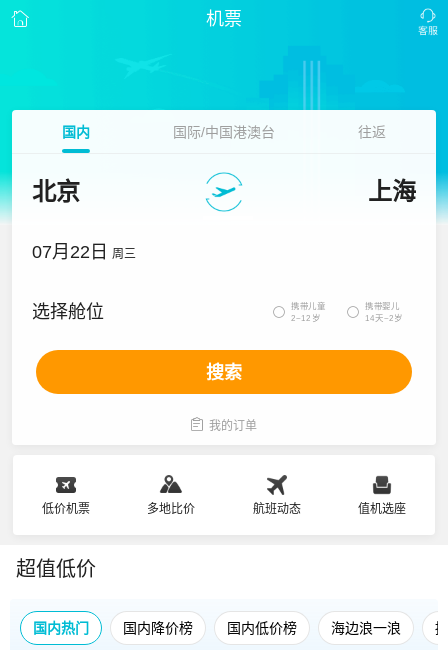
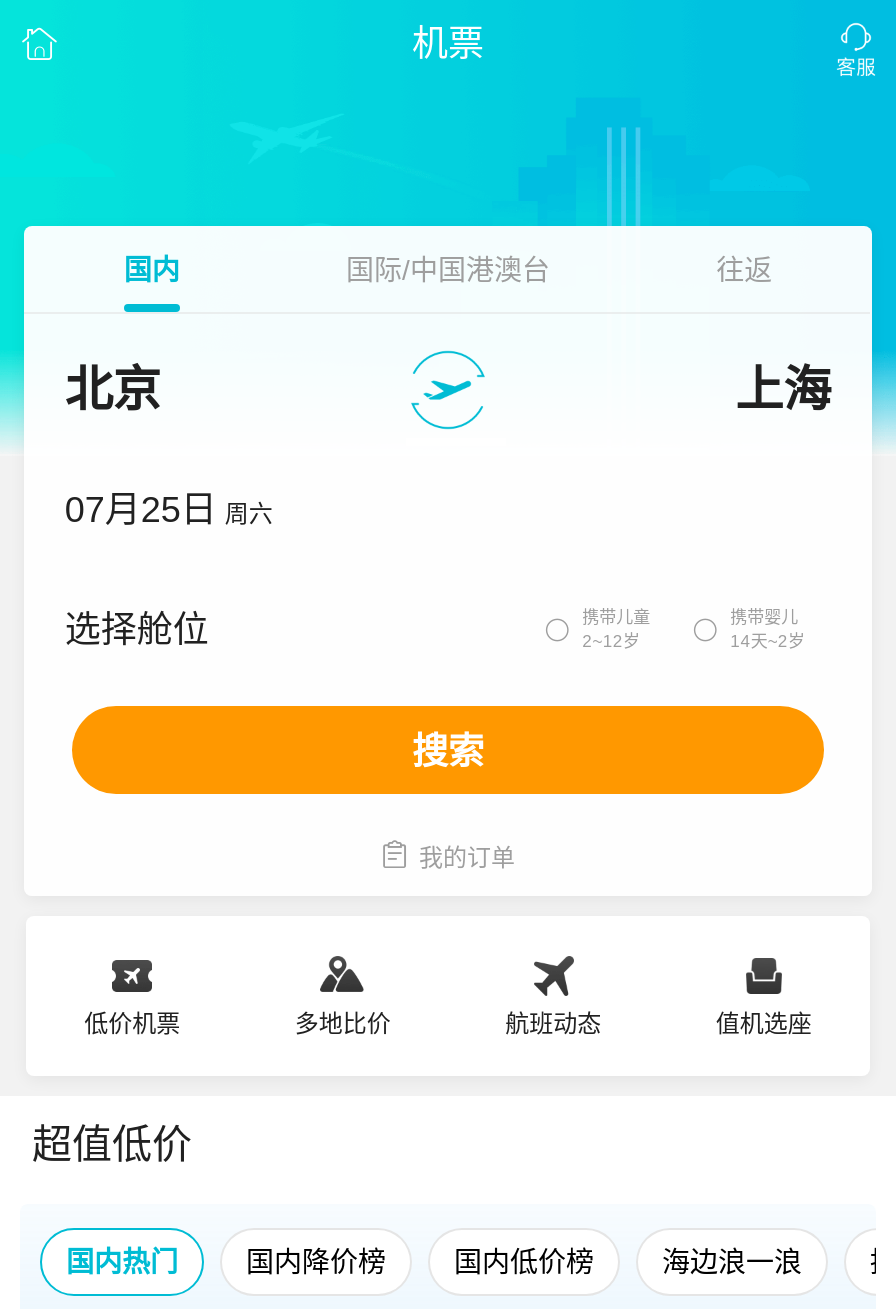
- 07月22日 周三
+ 07月25日 周六
